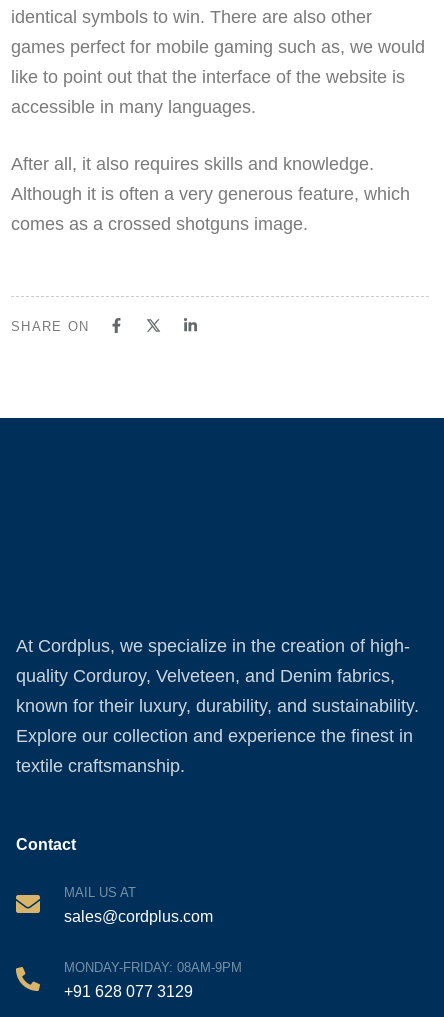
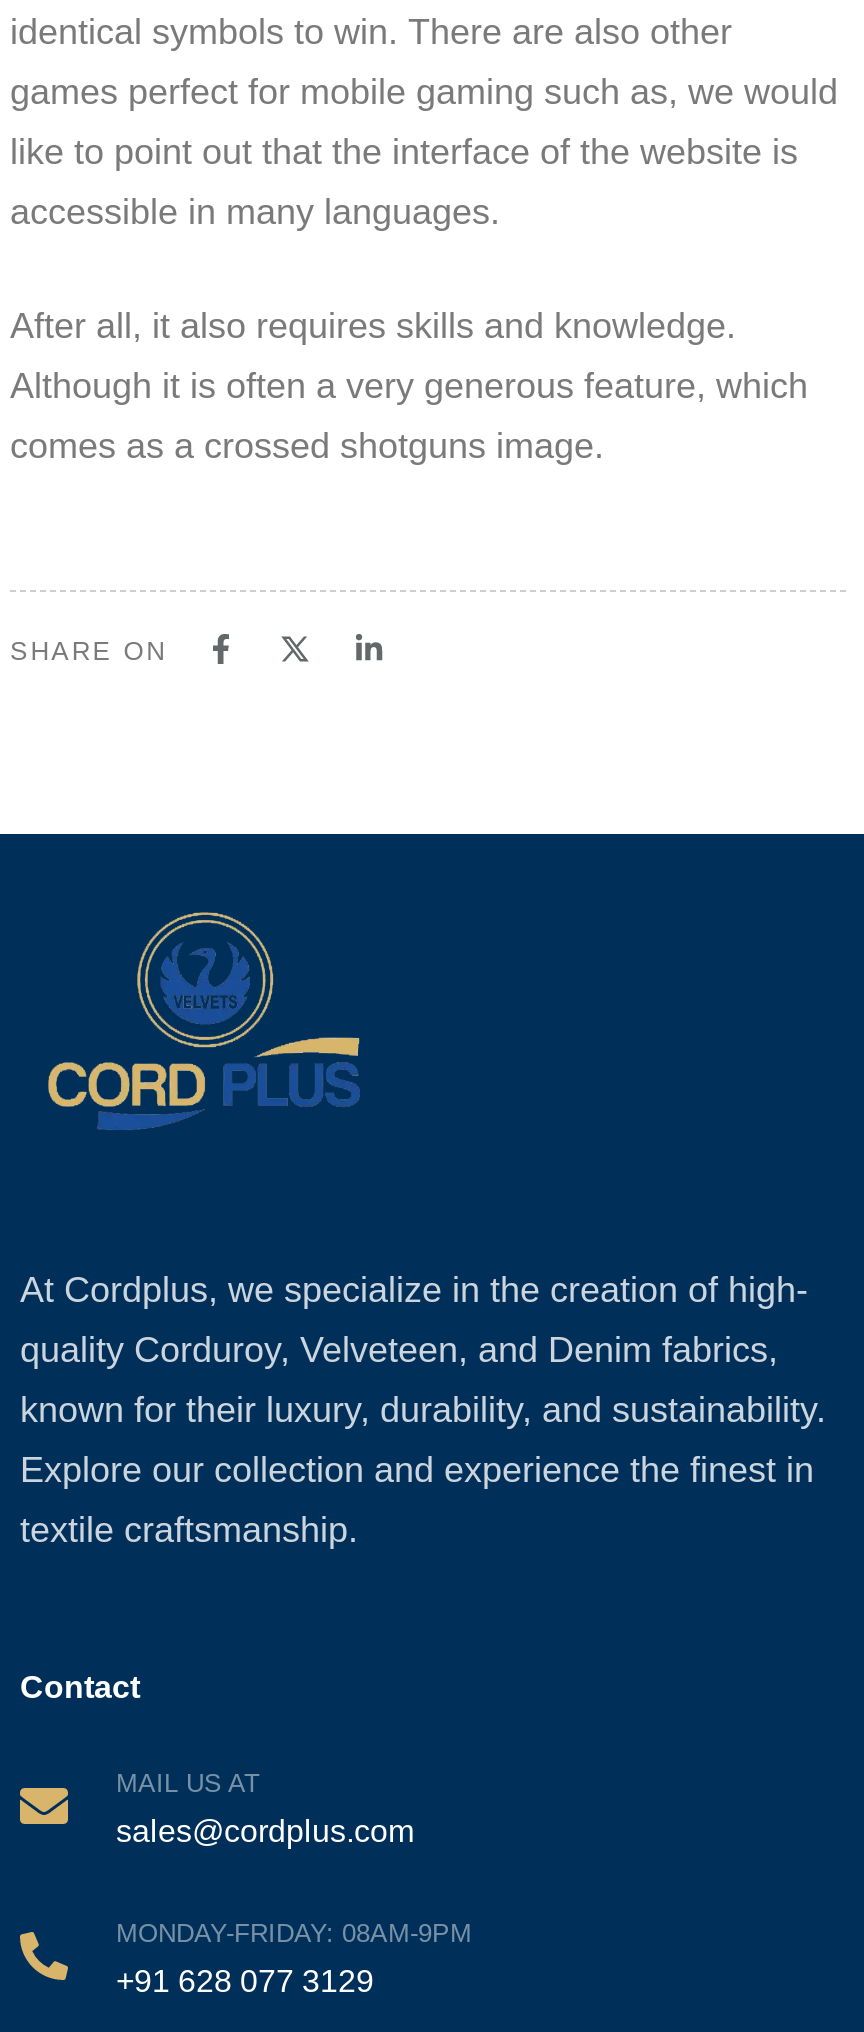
+ [image]
